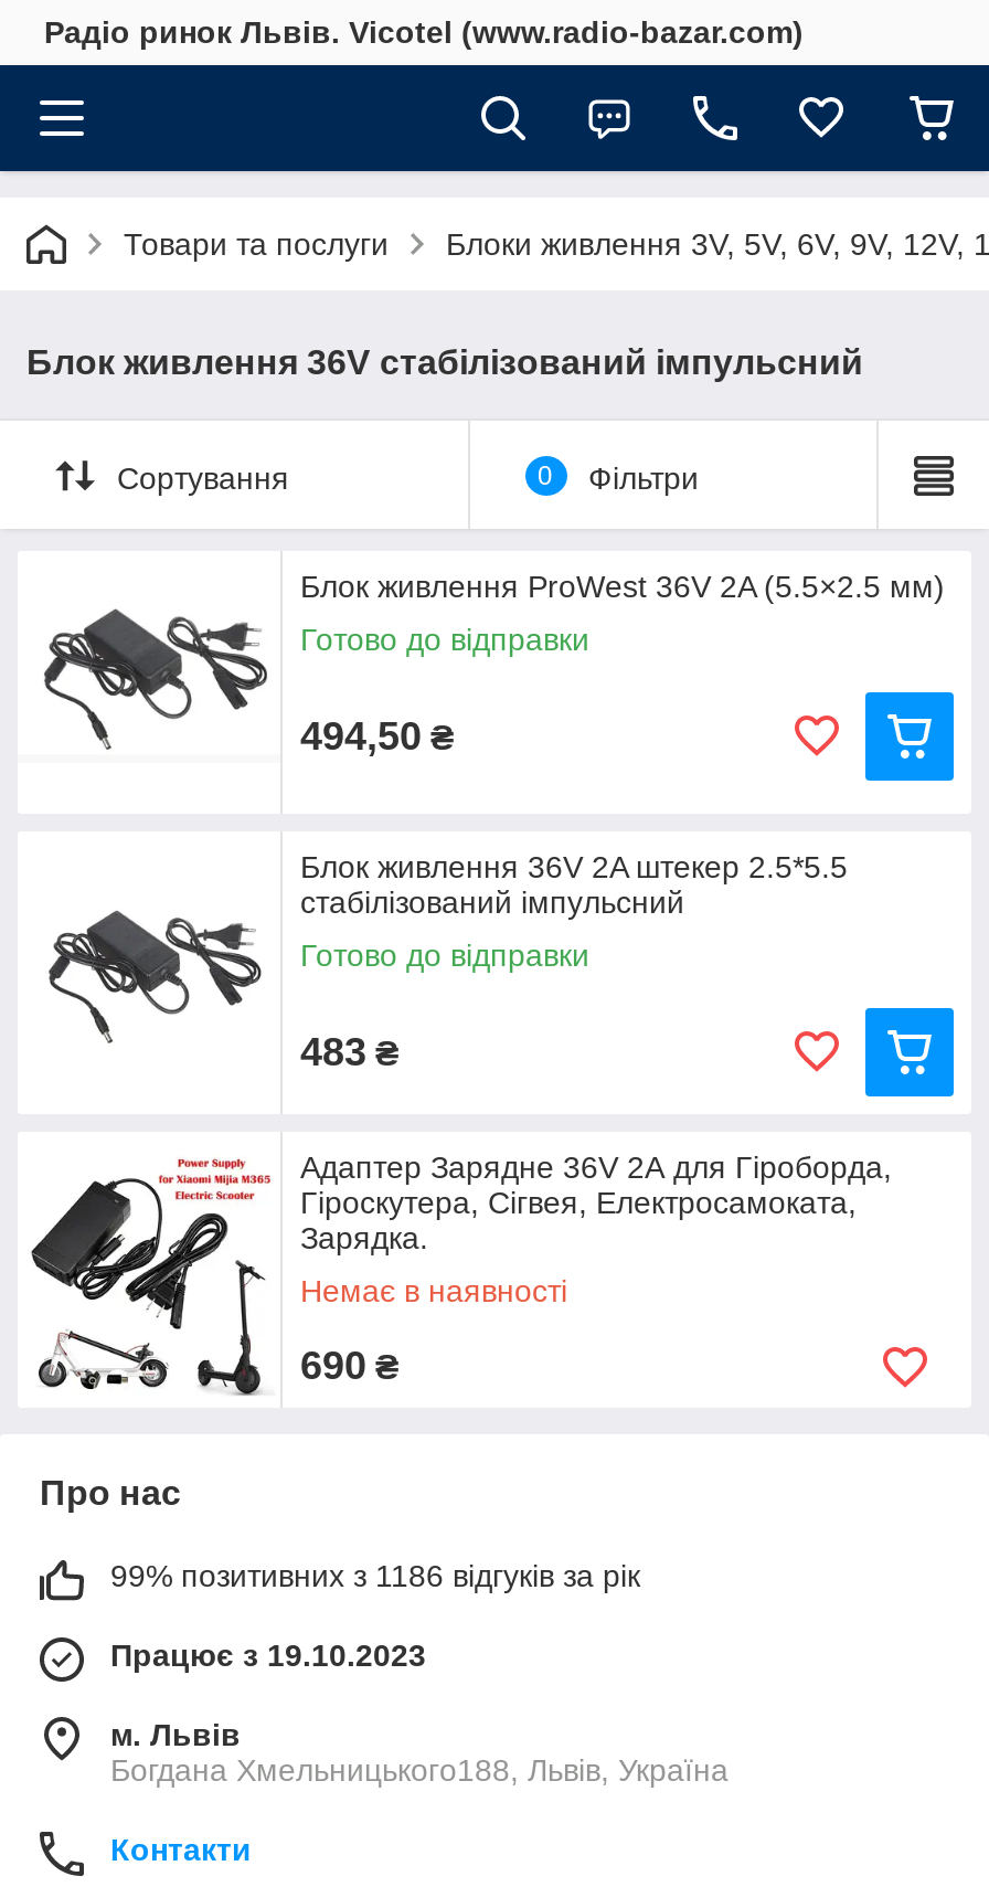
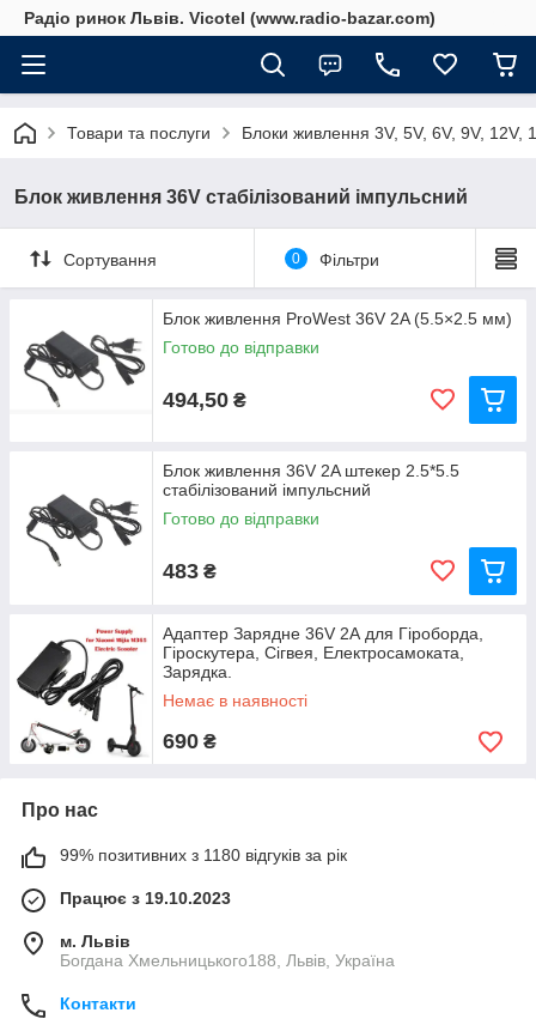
- 99% позитивних з 1186 відгуків за рік
+ 99% позитивних з 1180 відгуків за рік
